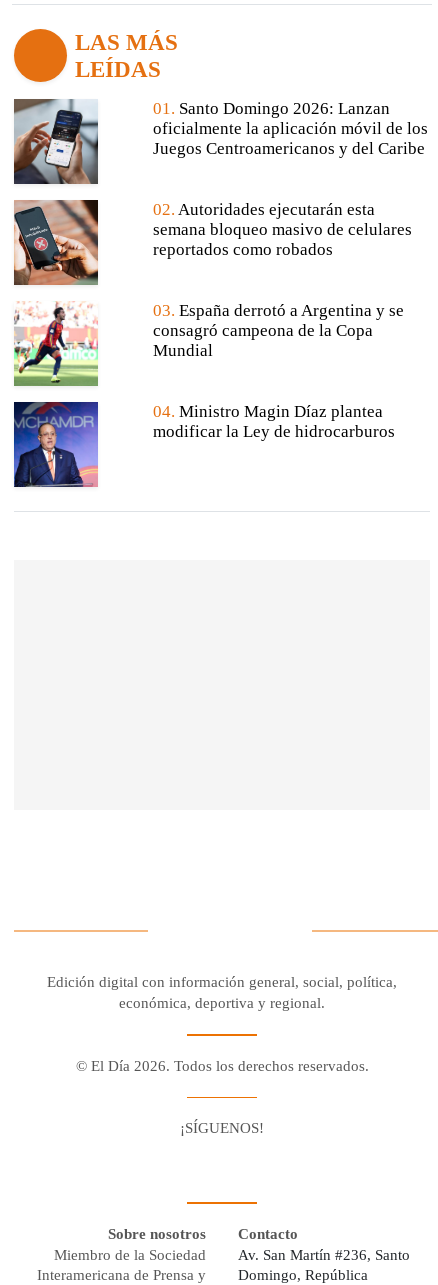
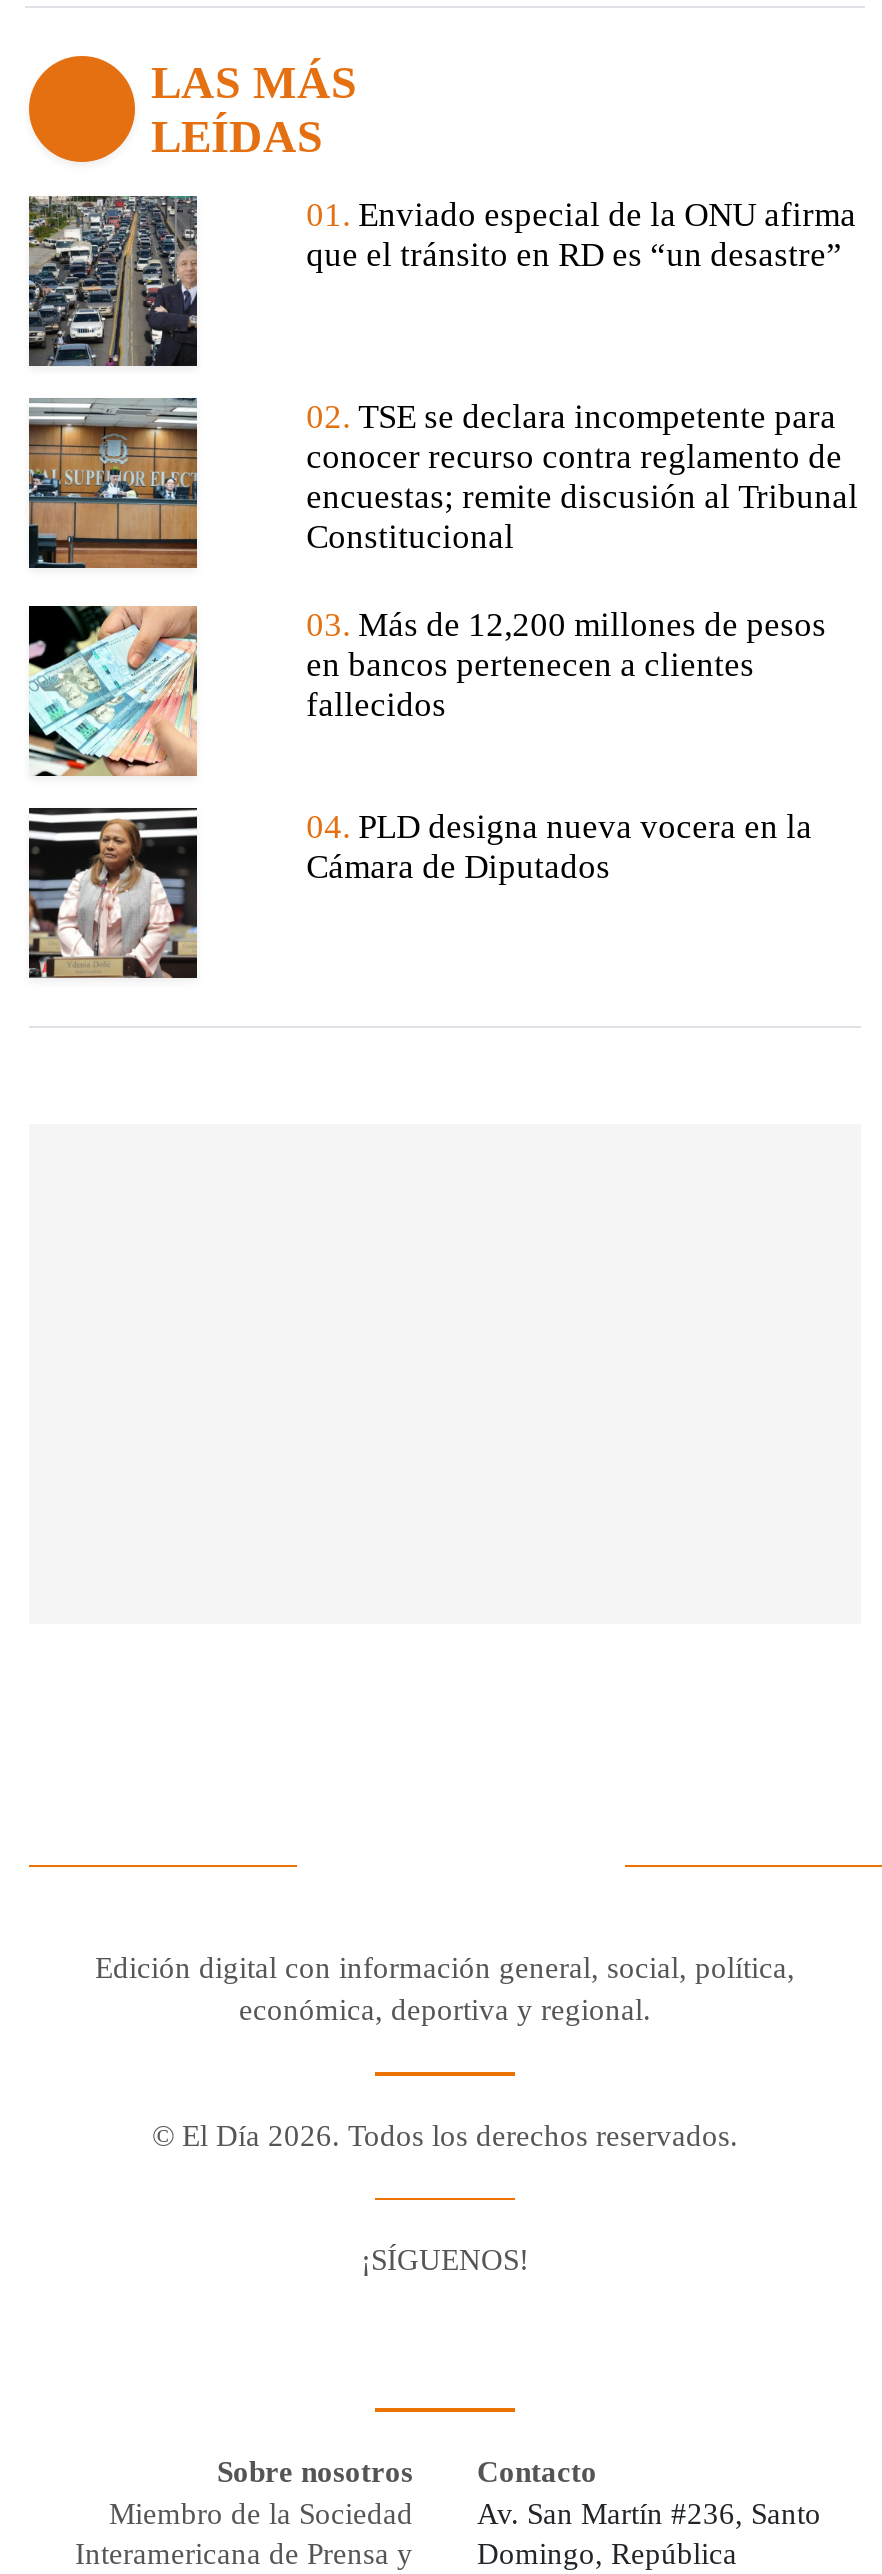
- [image]
+ [image]

- 01. Santo Domingo 2026: Lanzan
- oficialmente la aplicación móvil de los
- Juegos Centroamericanos y del Caribe
+ 01. Enviado especial de la ONU afirma
+ que el tránsito en RD es “un desastre”

- [image]
+ [image]

- 02. Autoridades ejecutarán esta
- semana bloqueo masivo de celulares
- reportados como robados
+ 02. TSE se declara incompetente para
+ conocer recurso contra reglamento de
+ encuestas; remite discusión al Tribunal
+ Constitucional

- [image]
+ [image]

- 03. España derrotó a Argentina y se
- consagró campeona de la Copa
- Mundial
+ 03. Más de 12,200 millones de pesos
+ en bancos pertenecen a clientes
+ fallecidos

- [image]
+ [image]

- 04. Ministro Magin Díaz plantea
- modificar la Ley de hidrocarburos
+ 04. PLD designa nueva vocera en la
+ Cámara de Diputados
